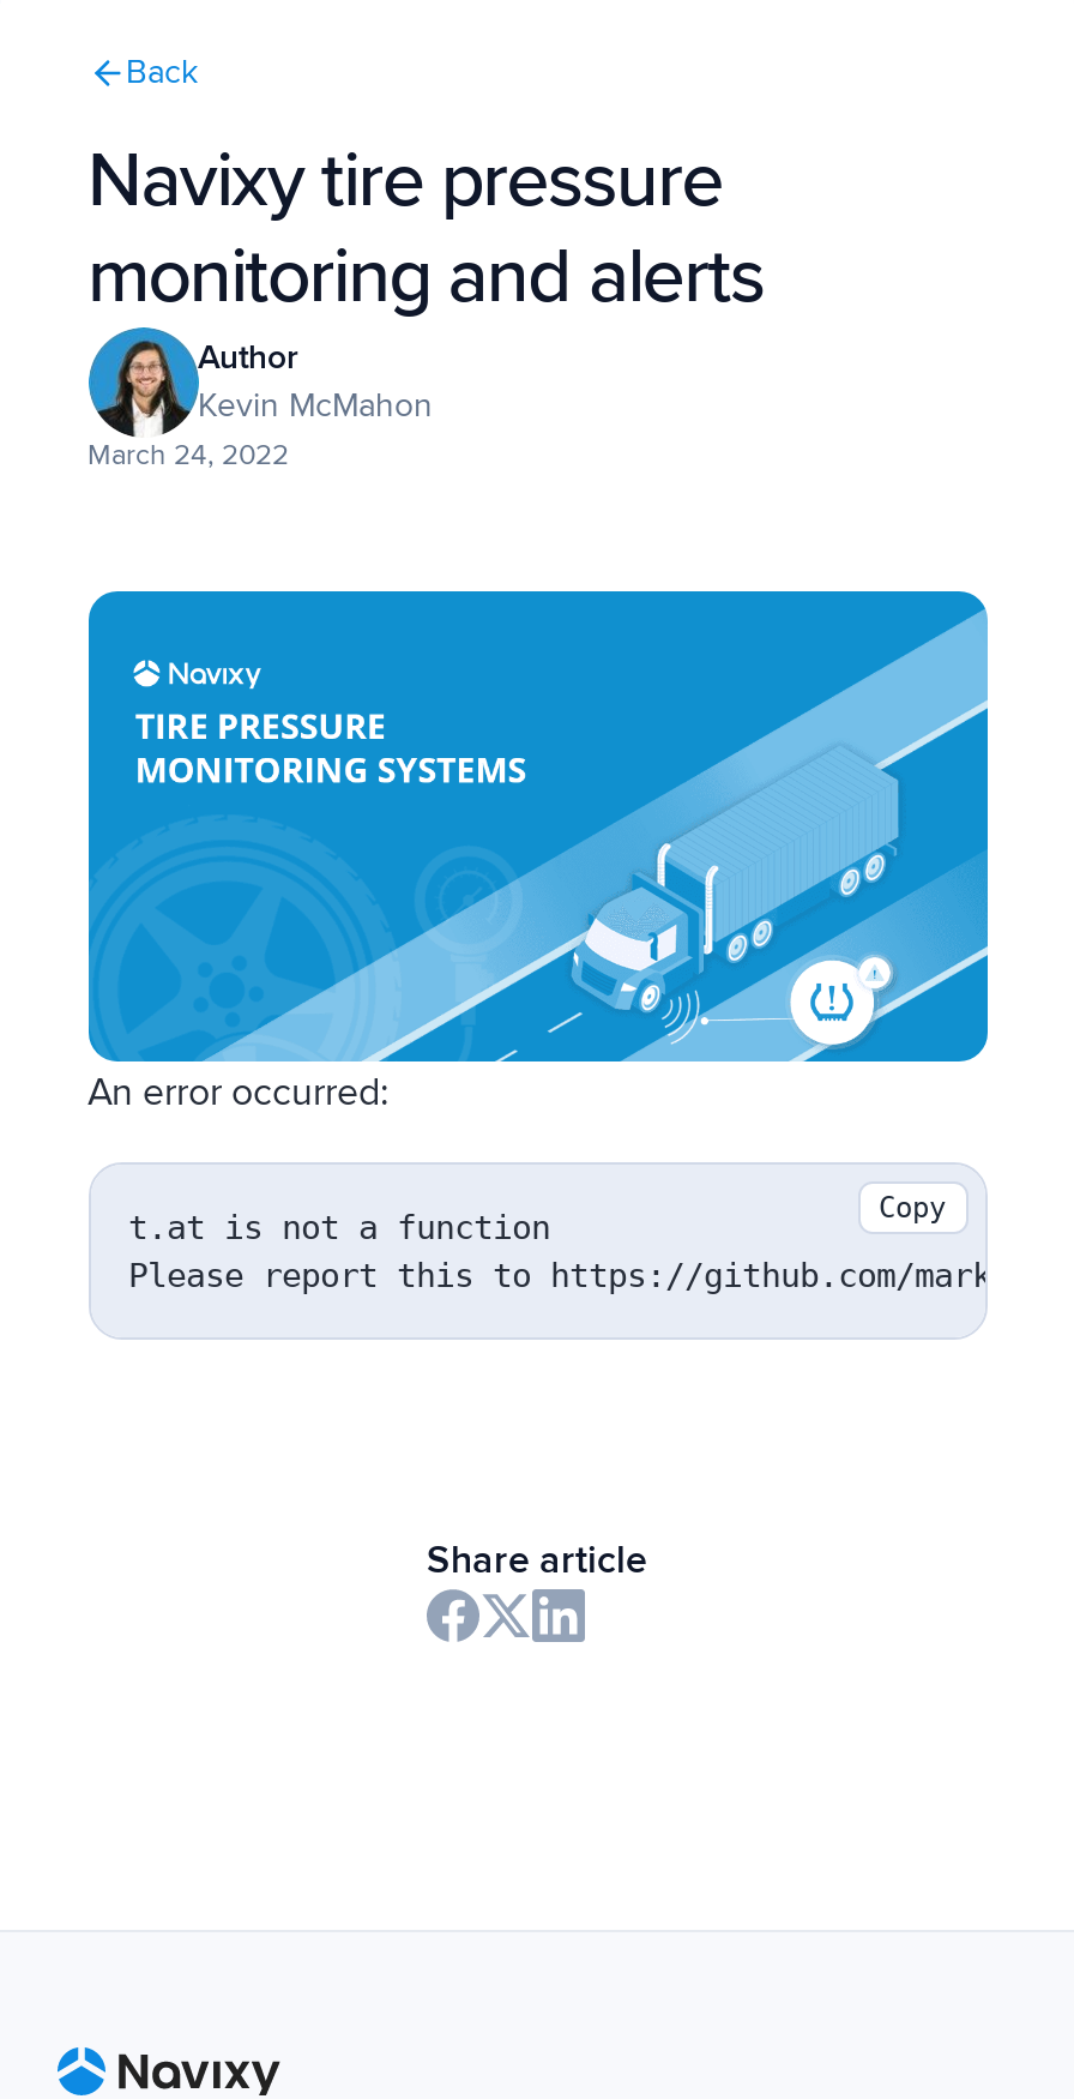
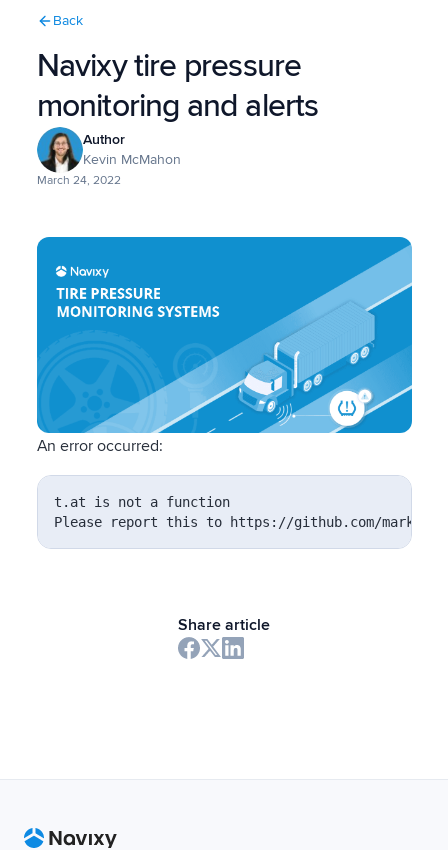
- Copy
